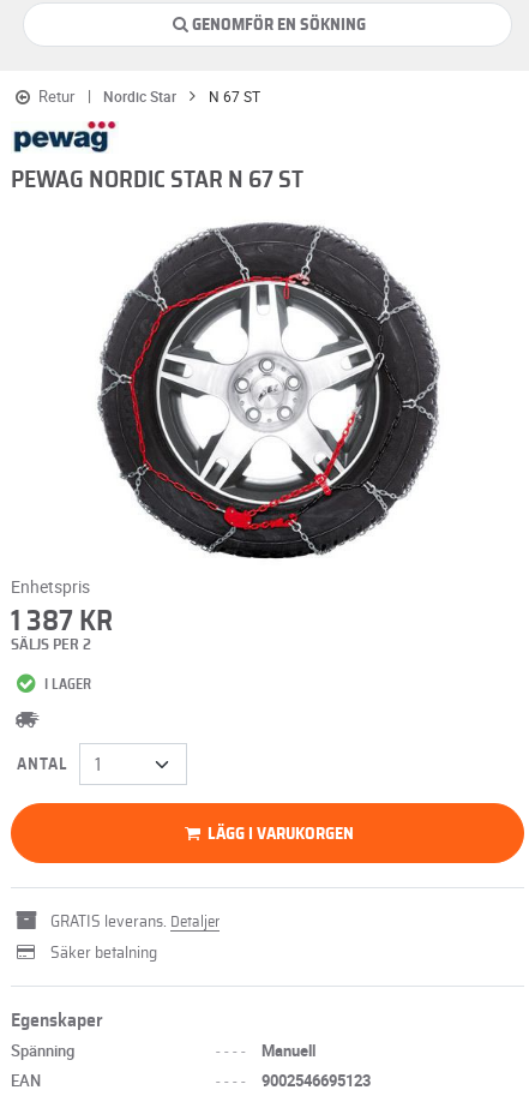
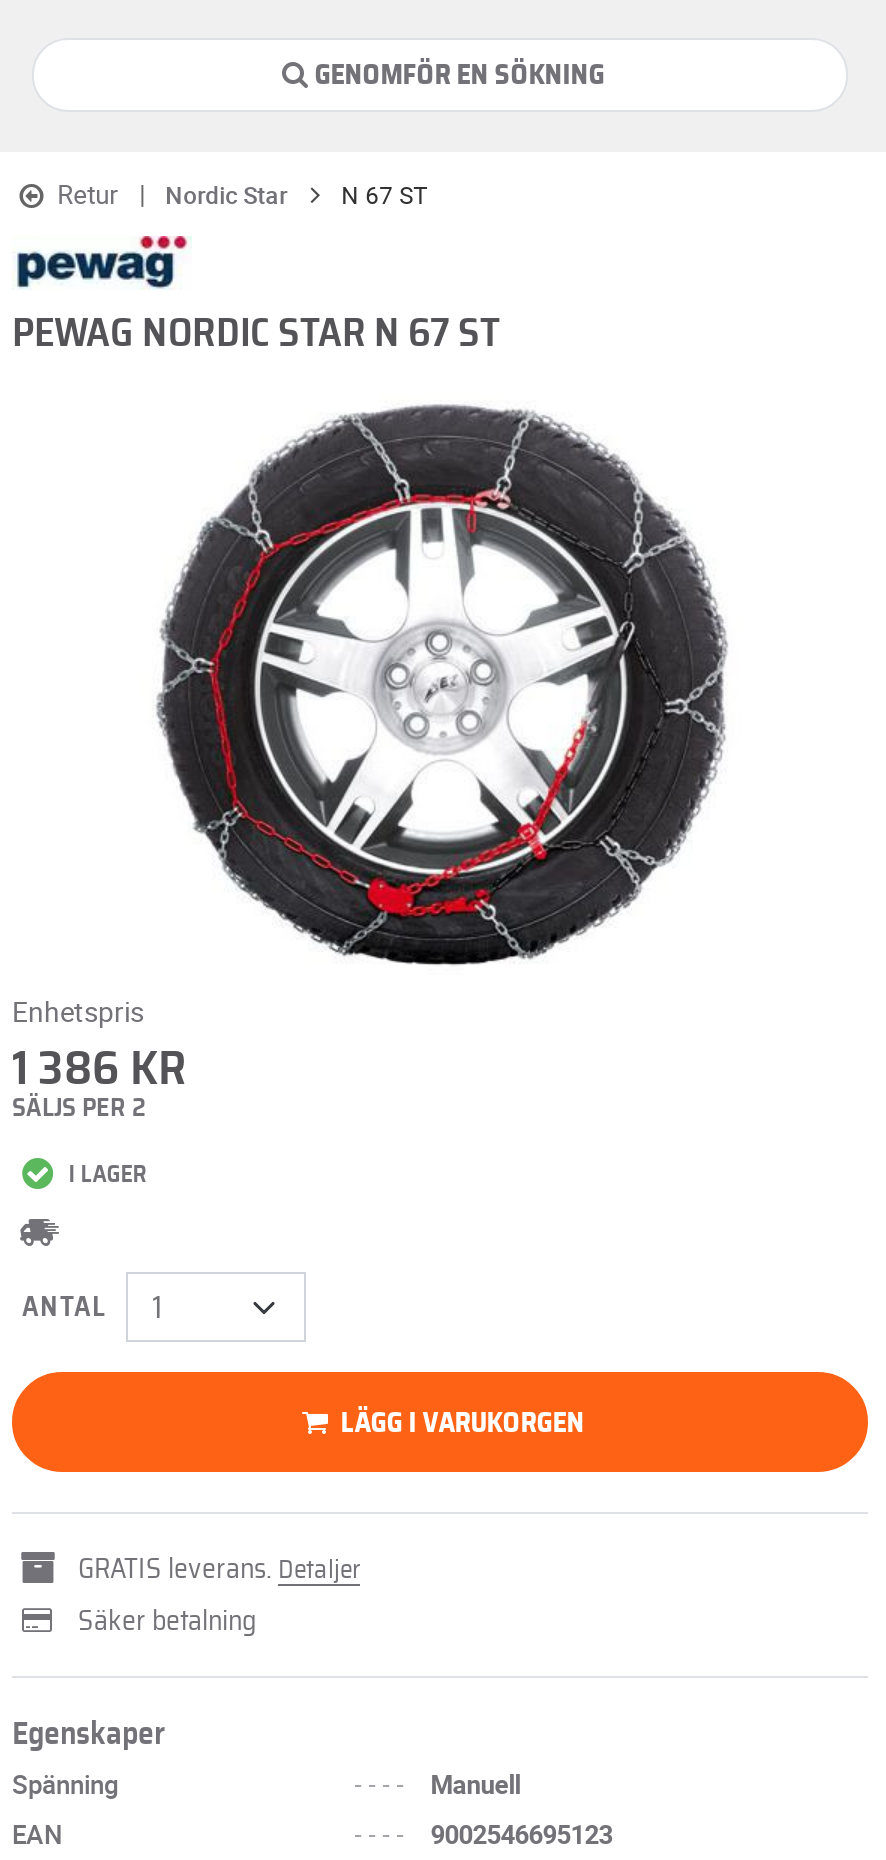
- 1 387 KR
+ 1 386 KR
